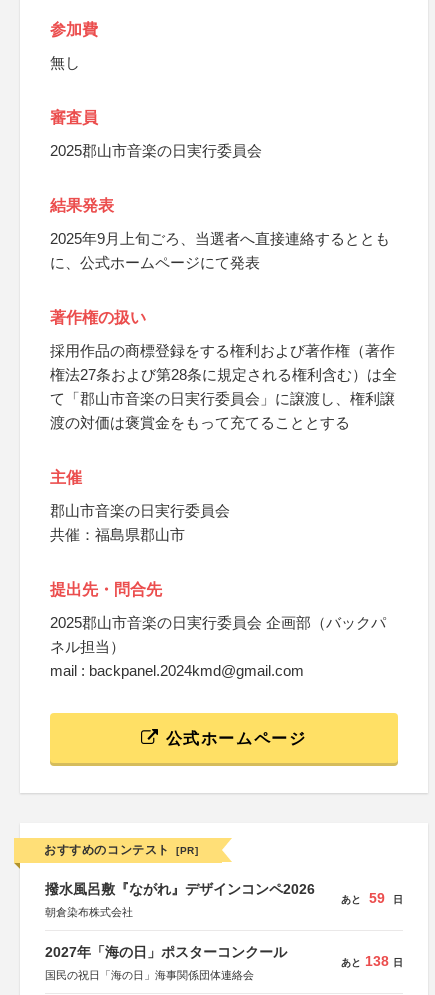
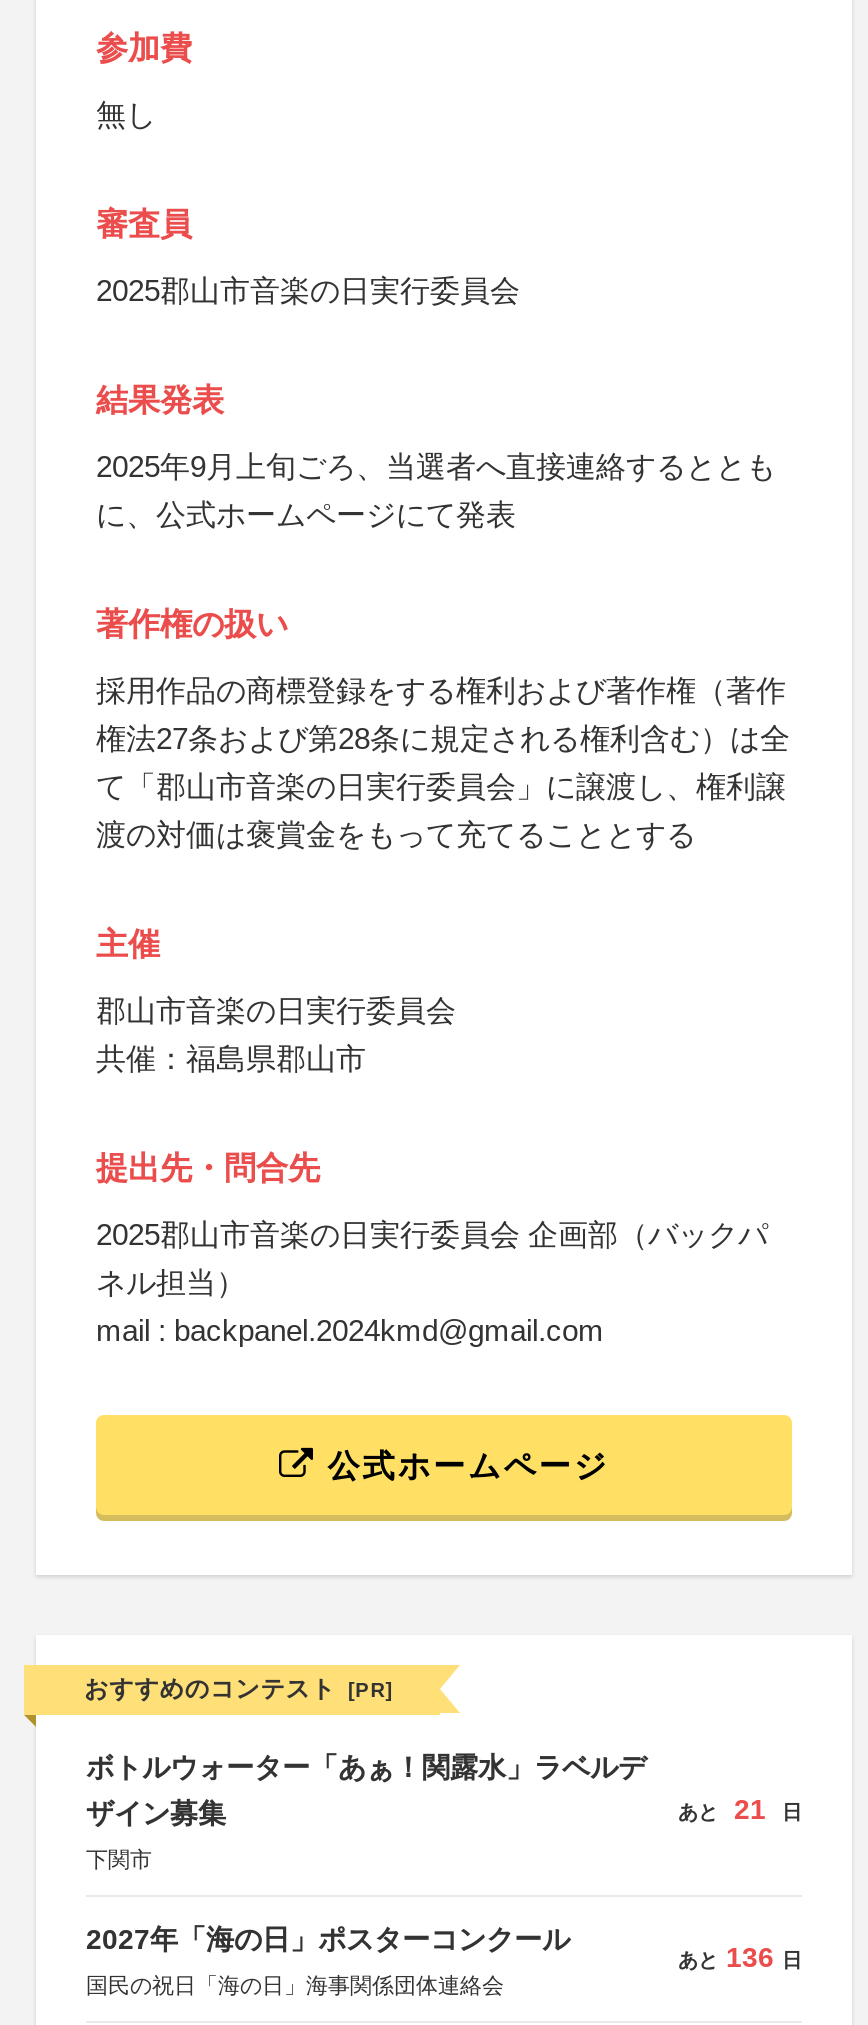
- 撥水風呂敷『ながれ』デザインコンペ2026
+ ボトルウォーター「あぁ！関露水」ラベルデ
+ ザイン募集

- あと 59 日
+ あと 21 日

- 朝倉染布株式会社
+ 下関市

- あと 138 日
+ あと 136 日
